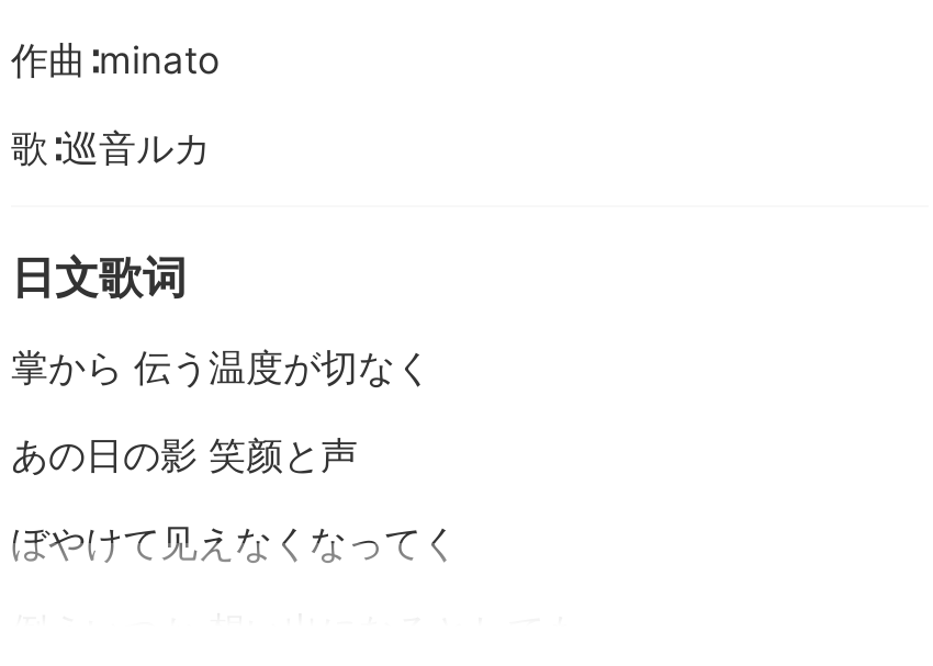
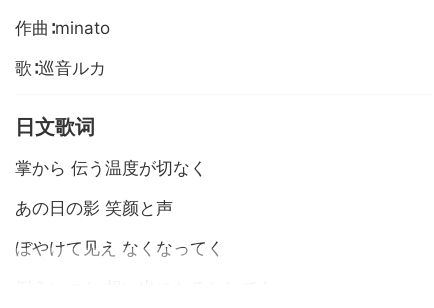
- ぼやけて见えなくなってく
+ ぼやけて见え なくなってく
